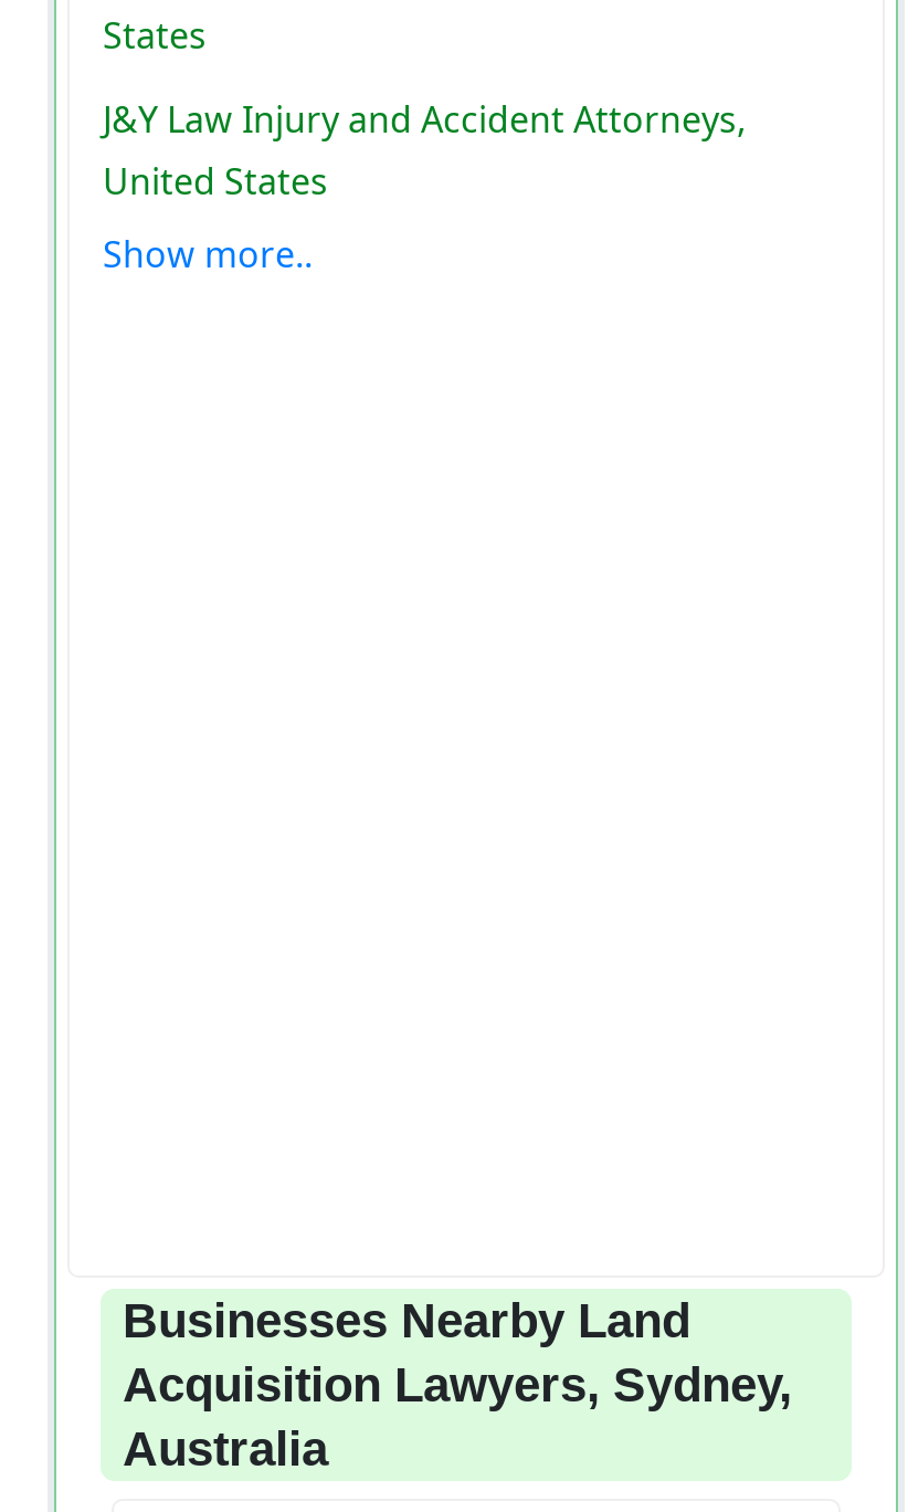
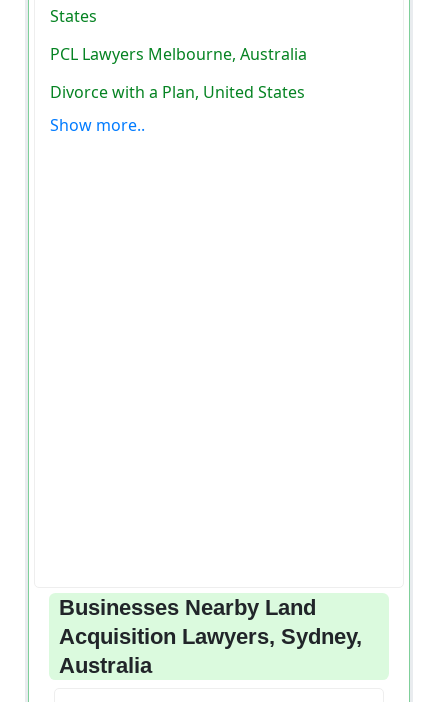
- J&Y Law Injury and Accident Attorneys,
- United States
+ PCL Lawyers Melbourne, Australia
+ Divorce with a Plan, United States
